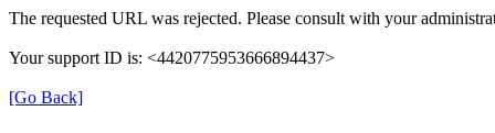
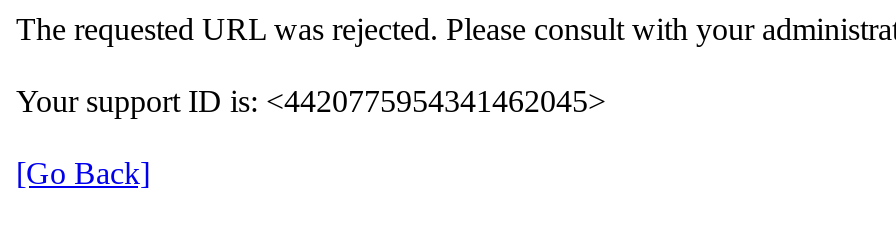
- Your support ID is: <4420775953666894437>
+ Your support ID is: <4420775954341462045>
